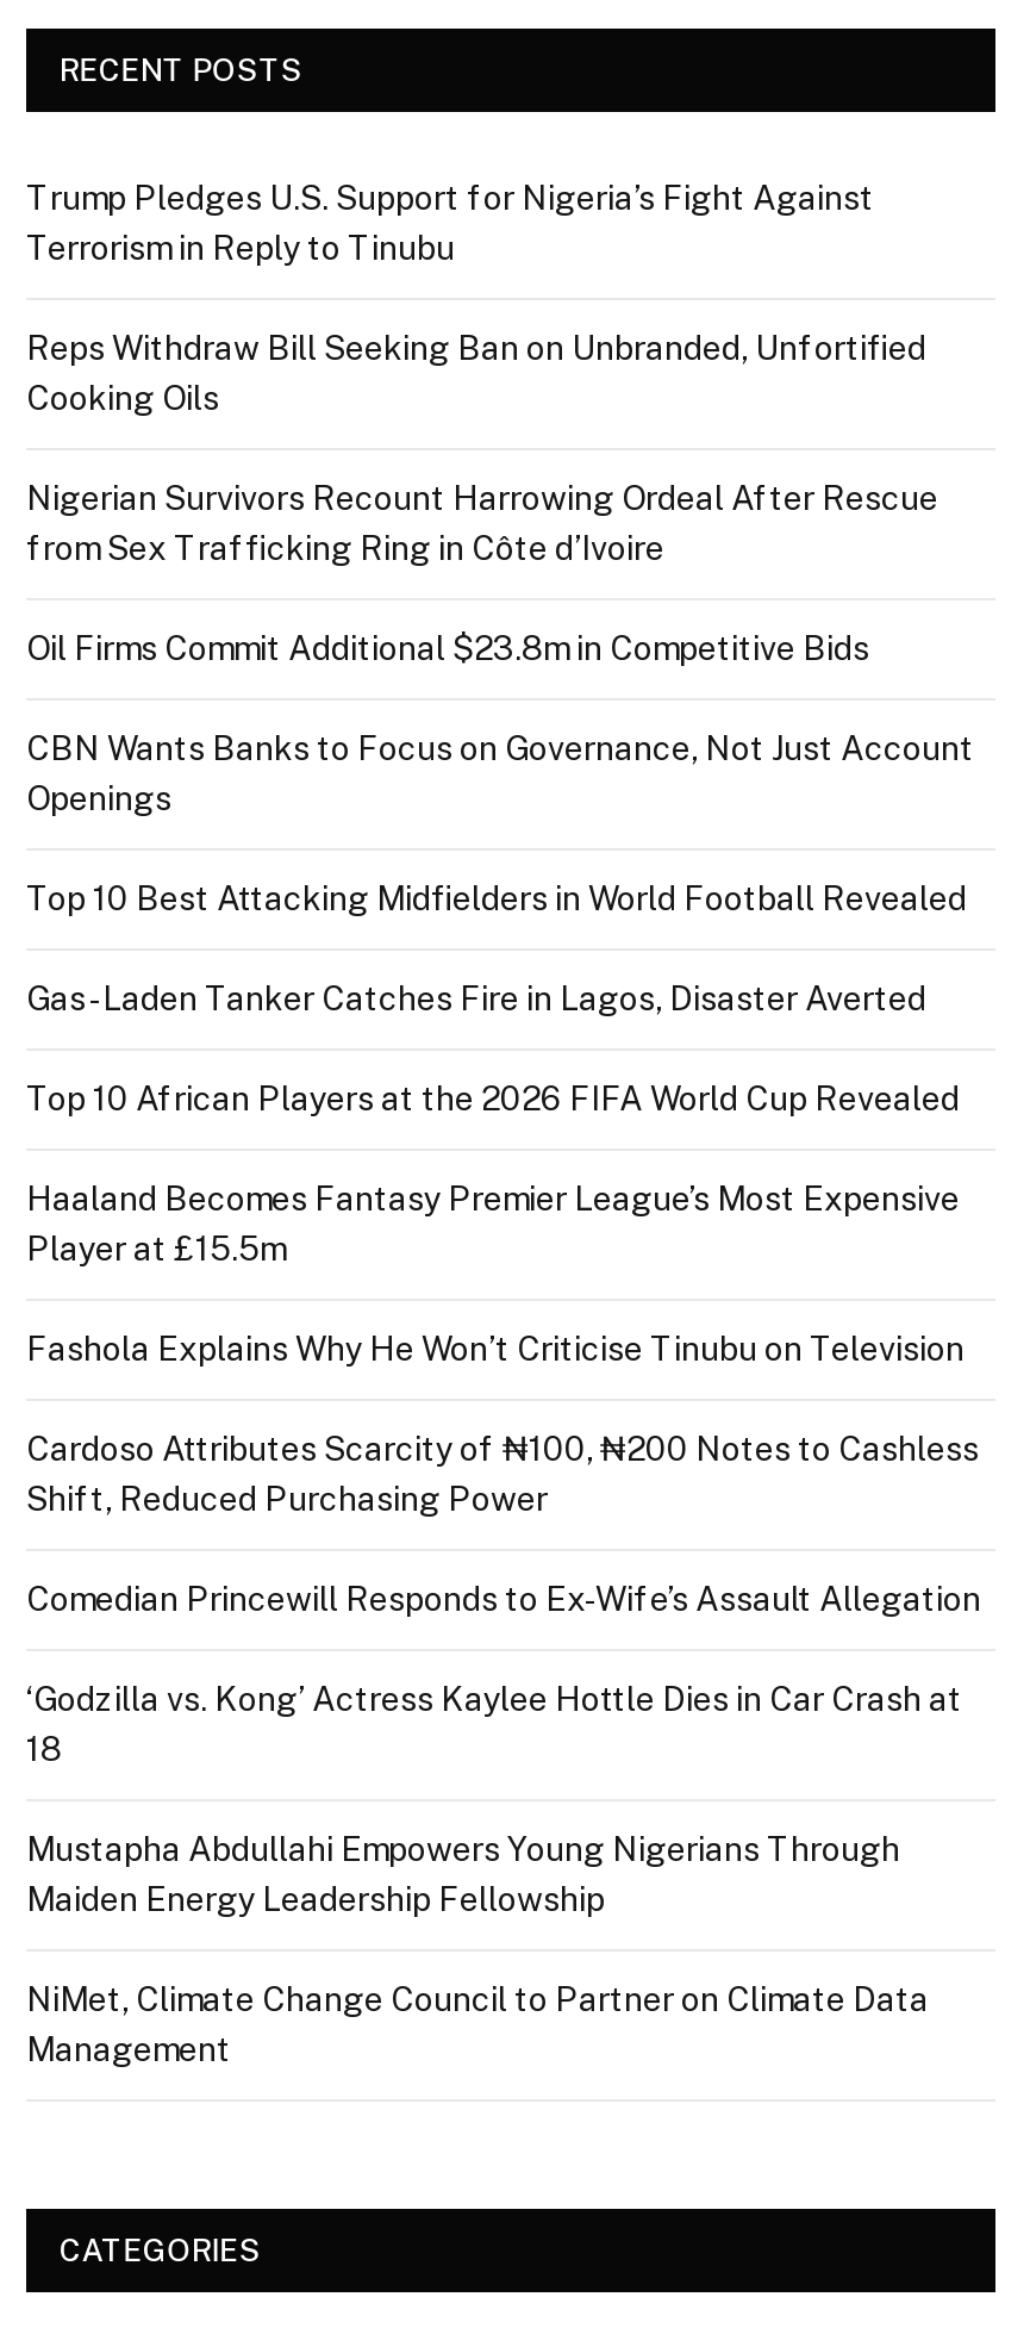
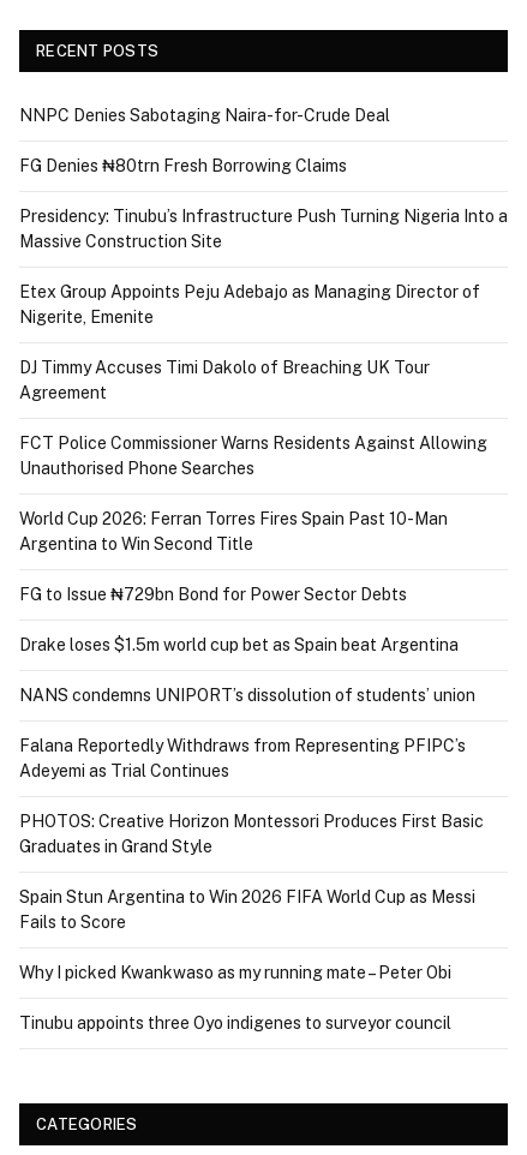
- Trump Pledges U.S. Support for Nigeria’s Fight Against
- Terrorism in Reply to Tinubu
+ NNPC Denies Sabotaging Naira-for-Crude Deal

- Reps Withdraw Bill Seeking Ban on Unbranded, Unfortified
- Cooking Oils
+ FG Denies ₦80trn Fresh Borrowing Claims

- Nigerian Survivors Recount Harrowing Ordeal After Rescue
- from Sex Trafficking Ring in Côte d’Ivoire
+ Presidency: Tinubu’s Infrastructure Push Turning Nigeria Into a
+ Massive Construction Site

- Oil Firms Commit Additional $23.8m in Competitive Bids
+ Etex Group Appoints Peju Adebajo as Managing Director of
+ Nigerite, Emenite

- CBN Wants Banks to Focus on Governance, Not Just Account
- Openings
+ DJ Timmy Accuses Timi Dakolo of Breaching UK Tour
+ Agreement

- Top 10 Best Attacking Midfielders in World Football Revealed
+ FCT Police Commissioner Warns Residents Against Allowing
+ Unauthorised Phone Searches

- Gas-Laden Tanker Catches Fire in Lagos, Disaster Averted
+ World Cup 2026: Ferran Torres Fires Spain Past 10-Man
+ Argentina to Win Second Title

- Top 10 African Players at the 2026 FIFA World Cup Revealed
+ FG to Issue ₦729bn Bond for Power Sector Debts

- Haaland Becomes Fantasy Premier League’s Most Expensive
- Player at £15.5m
+ Drake loses $1.5m world cup bet as Spain beat Argentina

- Fashola Explains Why He Won’t Criticise Tinubu on Television
+ NANS condemns UNIPORT’s dissolution of students’ union

- Cardoso Attributes Scarcity of ₦100, ₦200 Notes to Cashless
- Shift, Reduced Purchasing Power
+ Falana Reportedly Withdraws from Representing PFIPC’s
+ Adeyemi as Trial Continues

- Comedian Princewill Responds to Ex-Wife’s Assault Allegation
+ PHOTOS: Creative Horizon Montessori Produces First Basic
+ Graduates in Grand Style

- ‘Godzilla vs. Kong’ Actress Kaylee Hottle Dies in Car Crash at
- 18
+ Spain Stun Argentina to Win 2026 FIFA World Cup as Messi
+ Fails to Score

- Mustapha Abdullahi Empowers Young Nigerians Through
- Maiden Energy Leadership Fellowship
+ Why I picked Kwankwaso as my running mate – Peter Obi

- NiMet, Climate Change Council to Partner on Climate Data
- Management
+ Tinubu appoints three Oyo indigenes to surveyor council
